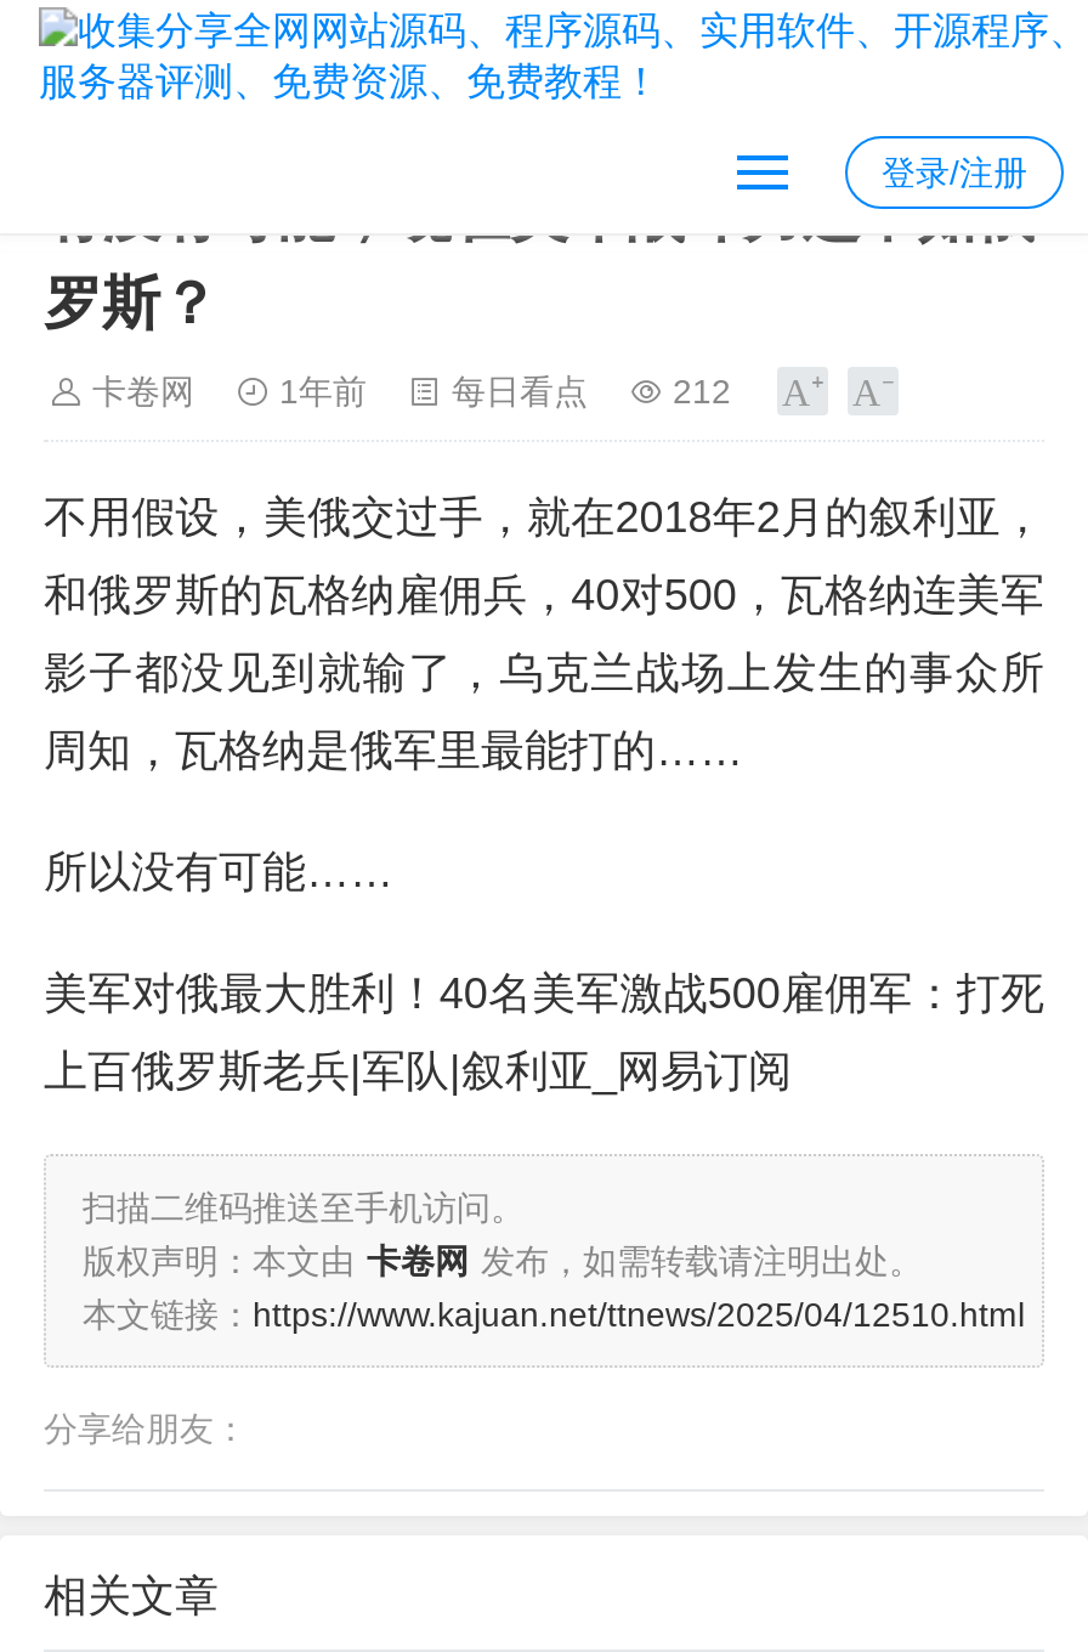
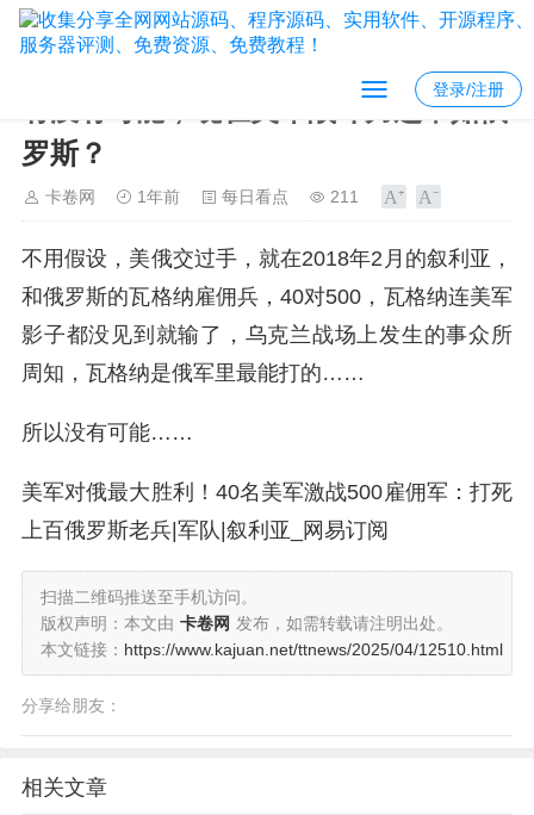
- 212
+ 211
